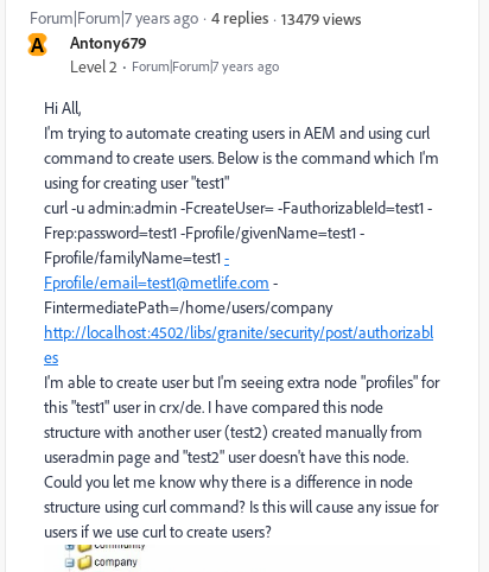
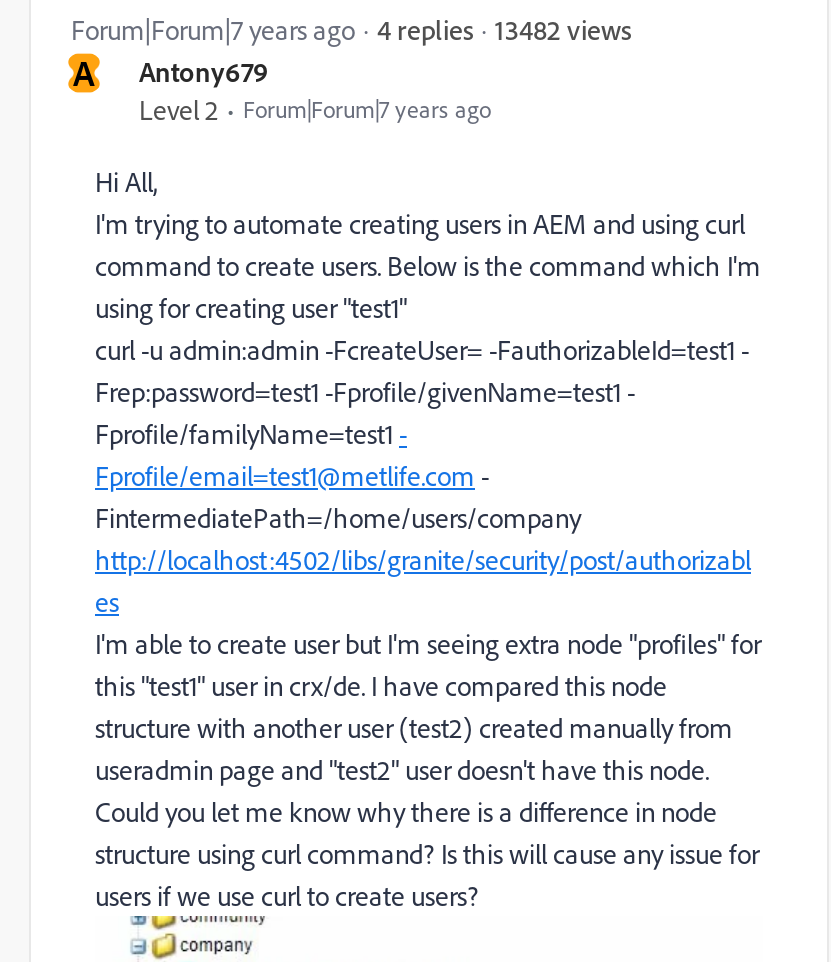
- 13479 views
+ 13482 views
